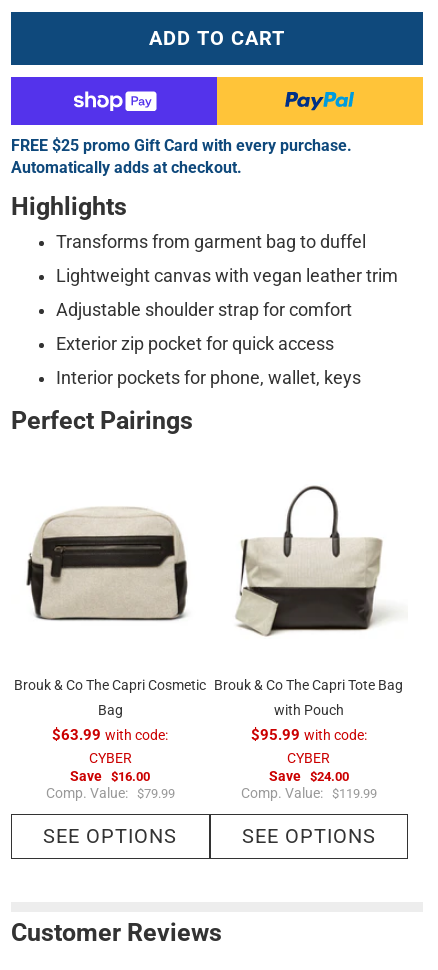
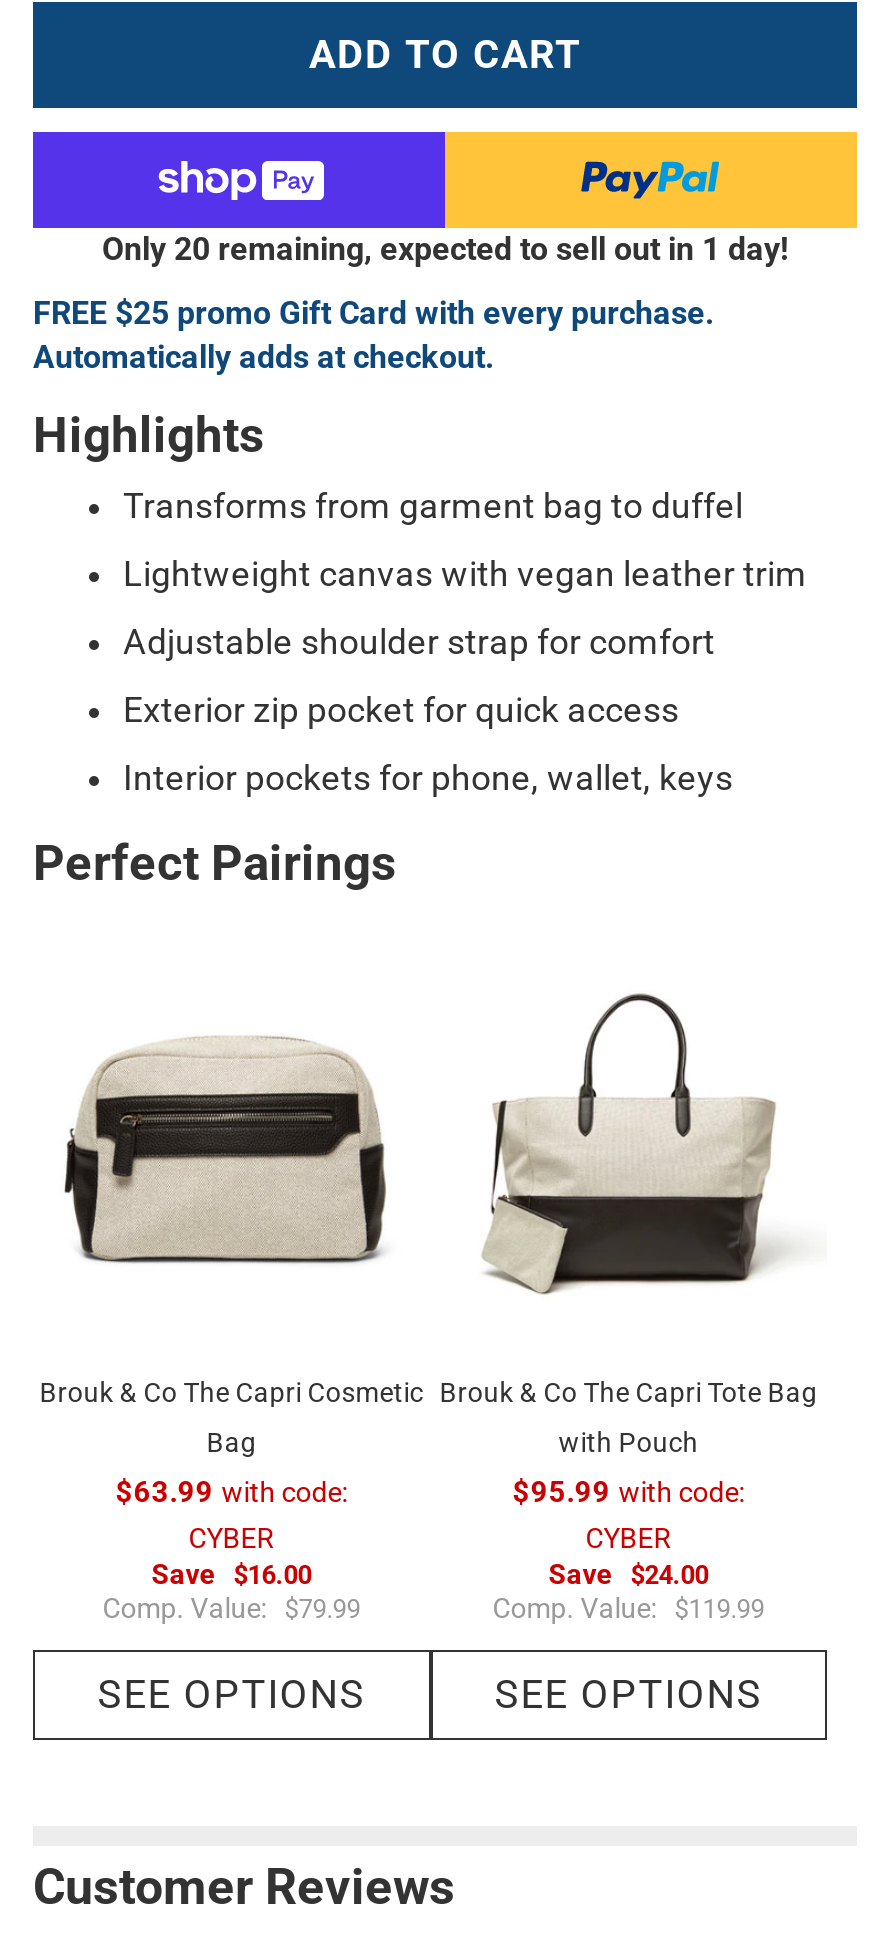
+ Only 20 remaining, expected to sell out in 1 day!
